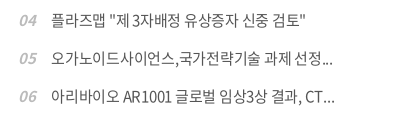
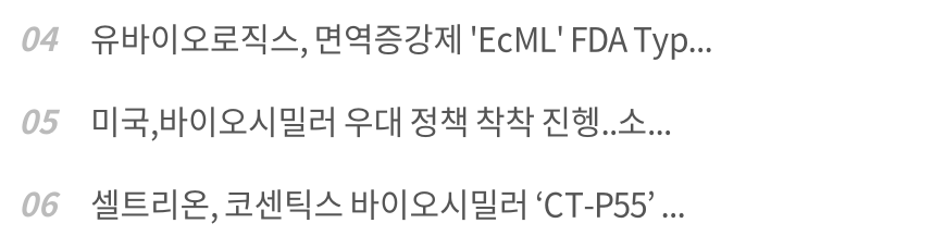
- 플라즈맵 "제 3자배정 유상증자 신중 검토"
+ 유바이오로직스, 면역증강제 'EcML' FDA Typ...

- 오가노이드사이언스,국가전략기술 과제 선정...
+ 미국,바이오시밀러 우대 정책 착착 진헹..소...

- 아리바이오 AR1001 글로벌 임상3상 결과, CT...
+ 셀트리온, 코센틱스 바이오시밀러 ‘CT-P55’ ...
